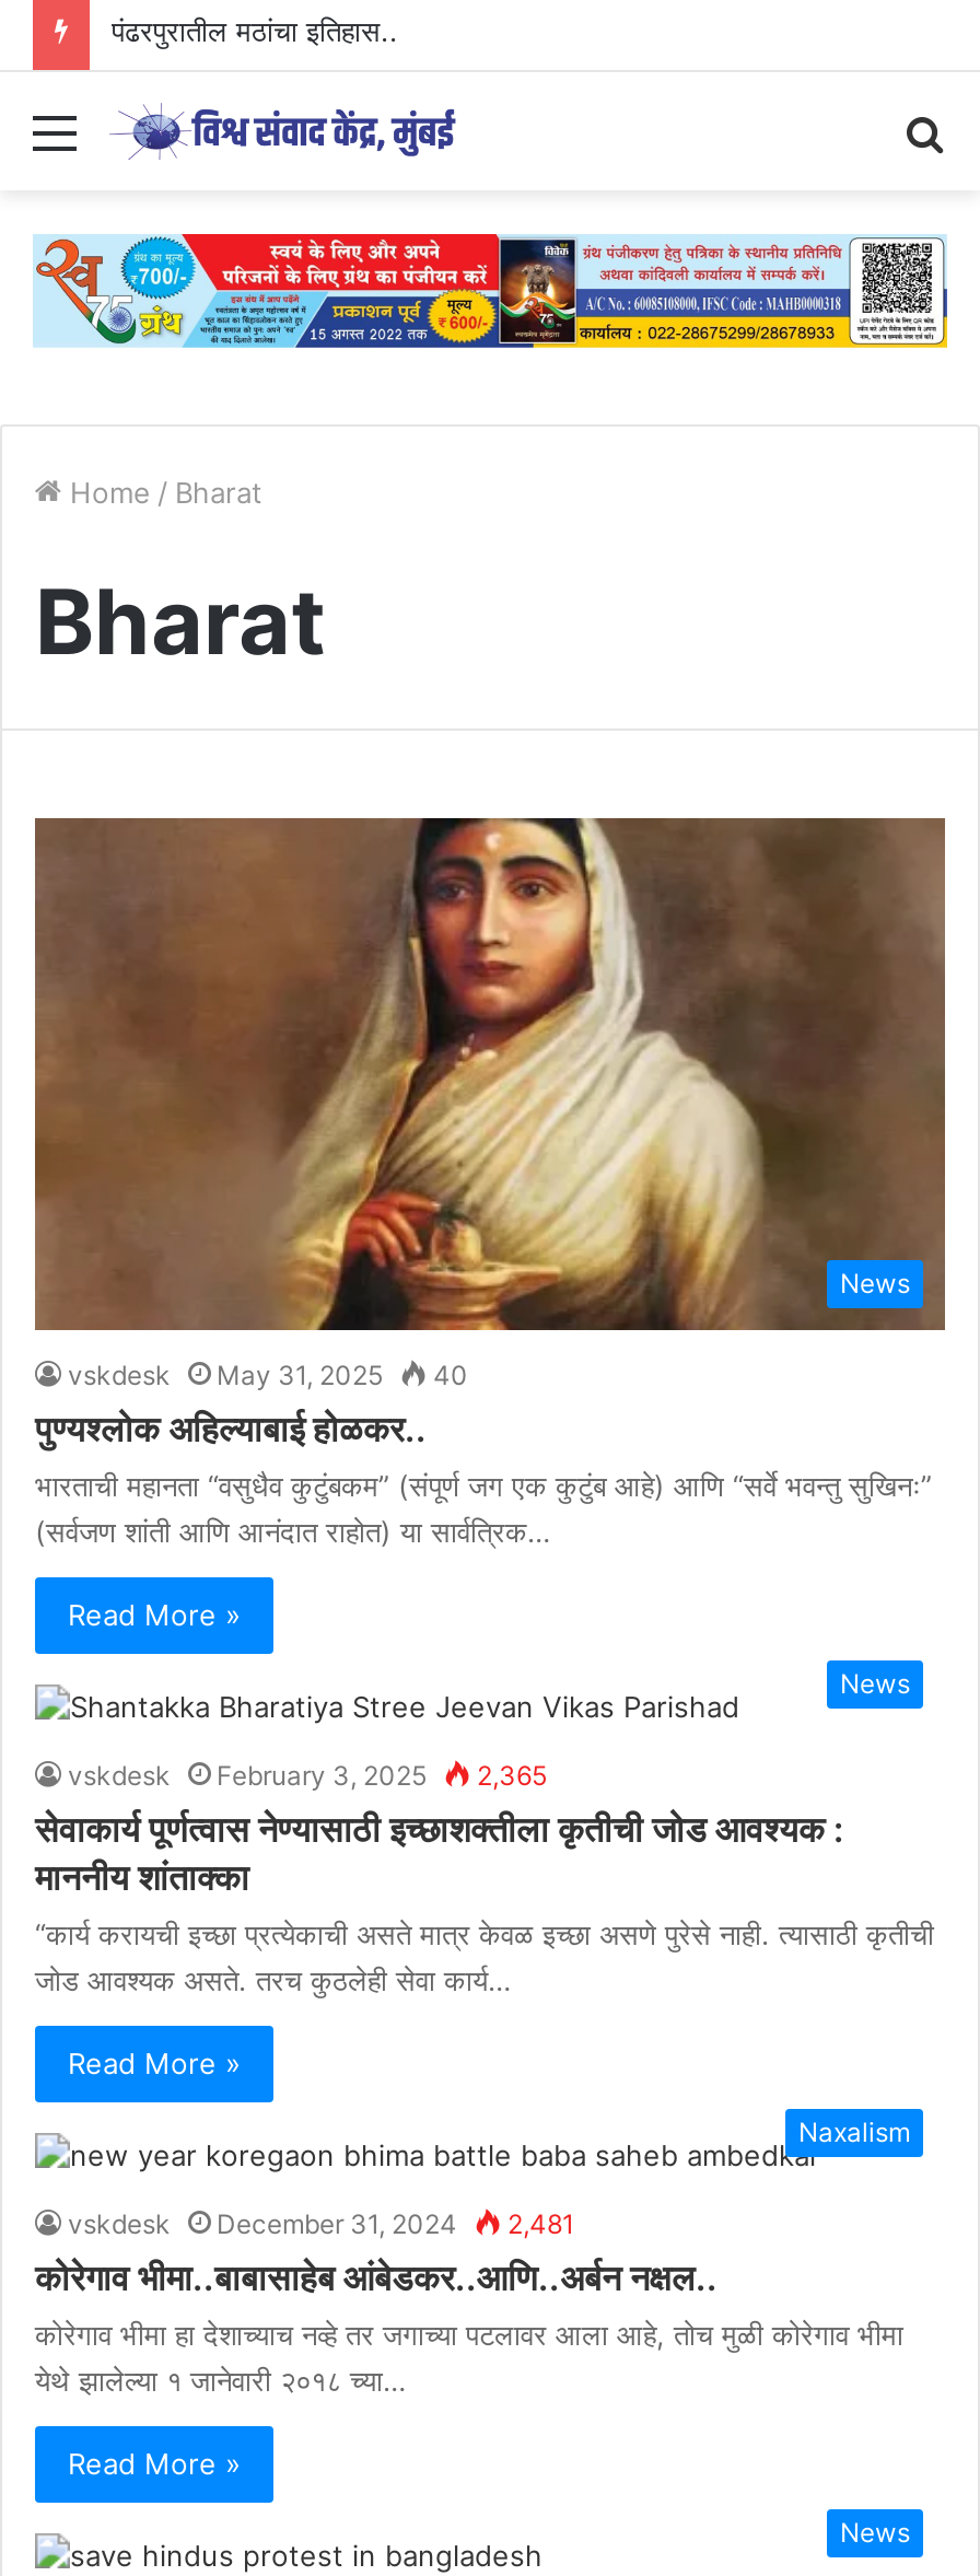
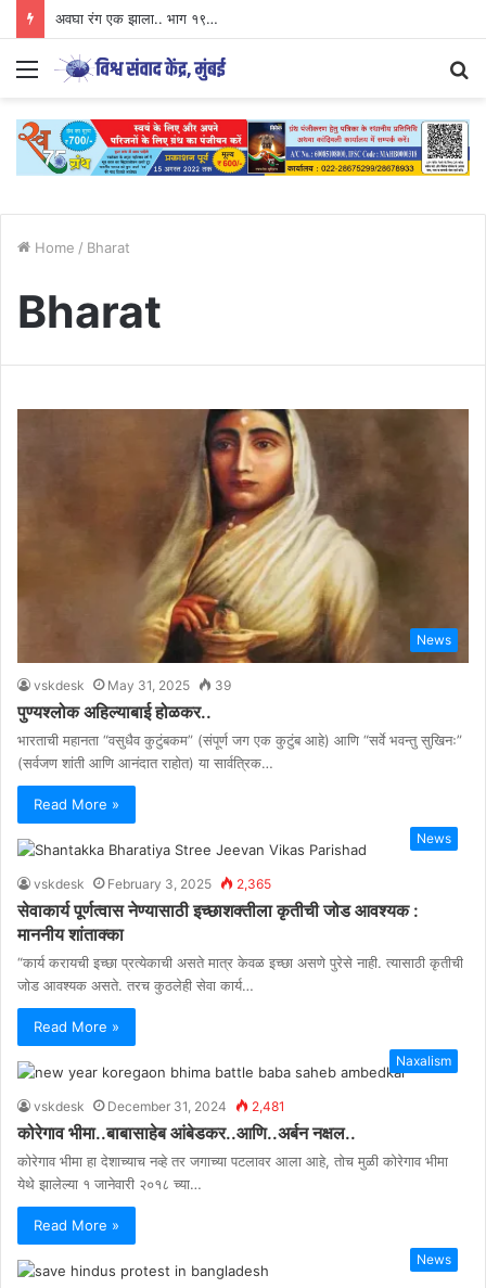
- पंढरपुरातील मठांचा इतिहास..
+ अवघा रंग एक झाला.. भाग १९…

- vskdesk May 31, 2025 40
+ vskdesk May 31, 2025 39
